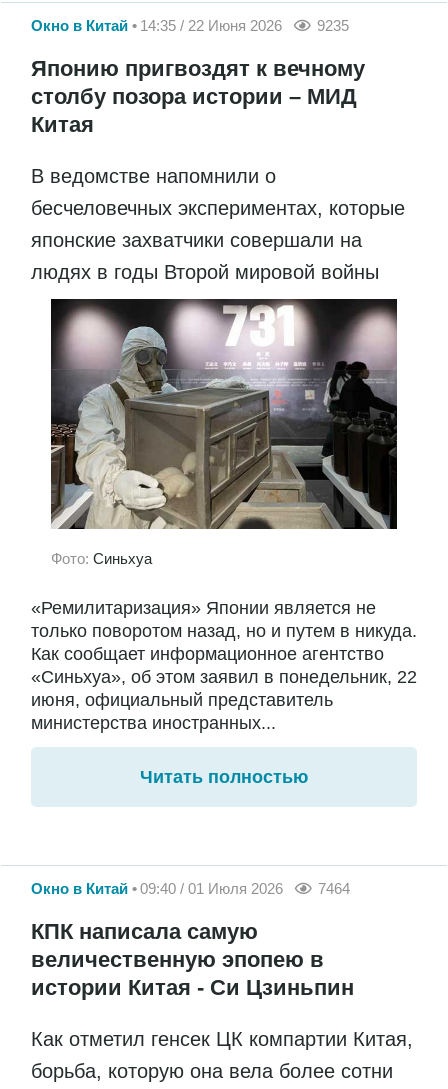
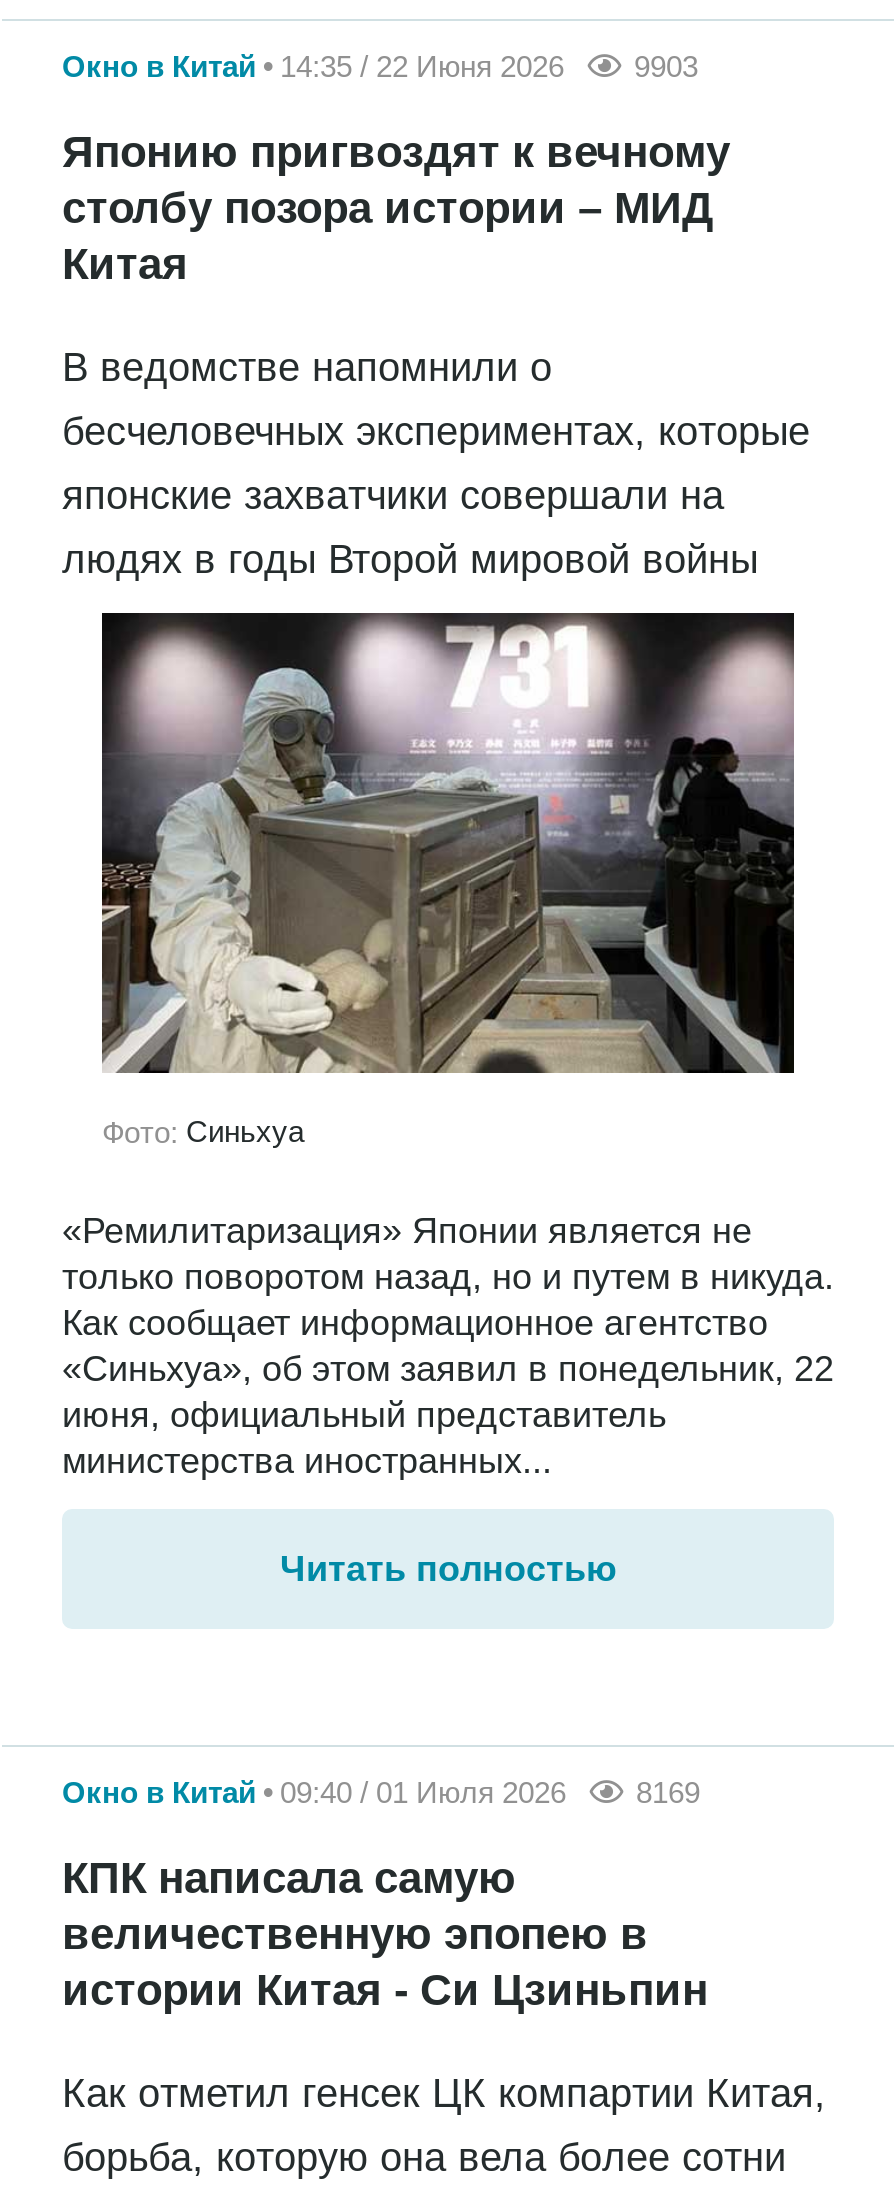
- 9235
+ 9903

- 7464
+ 8169
